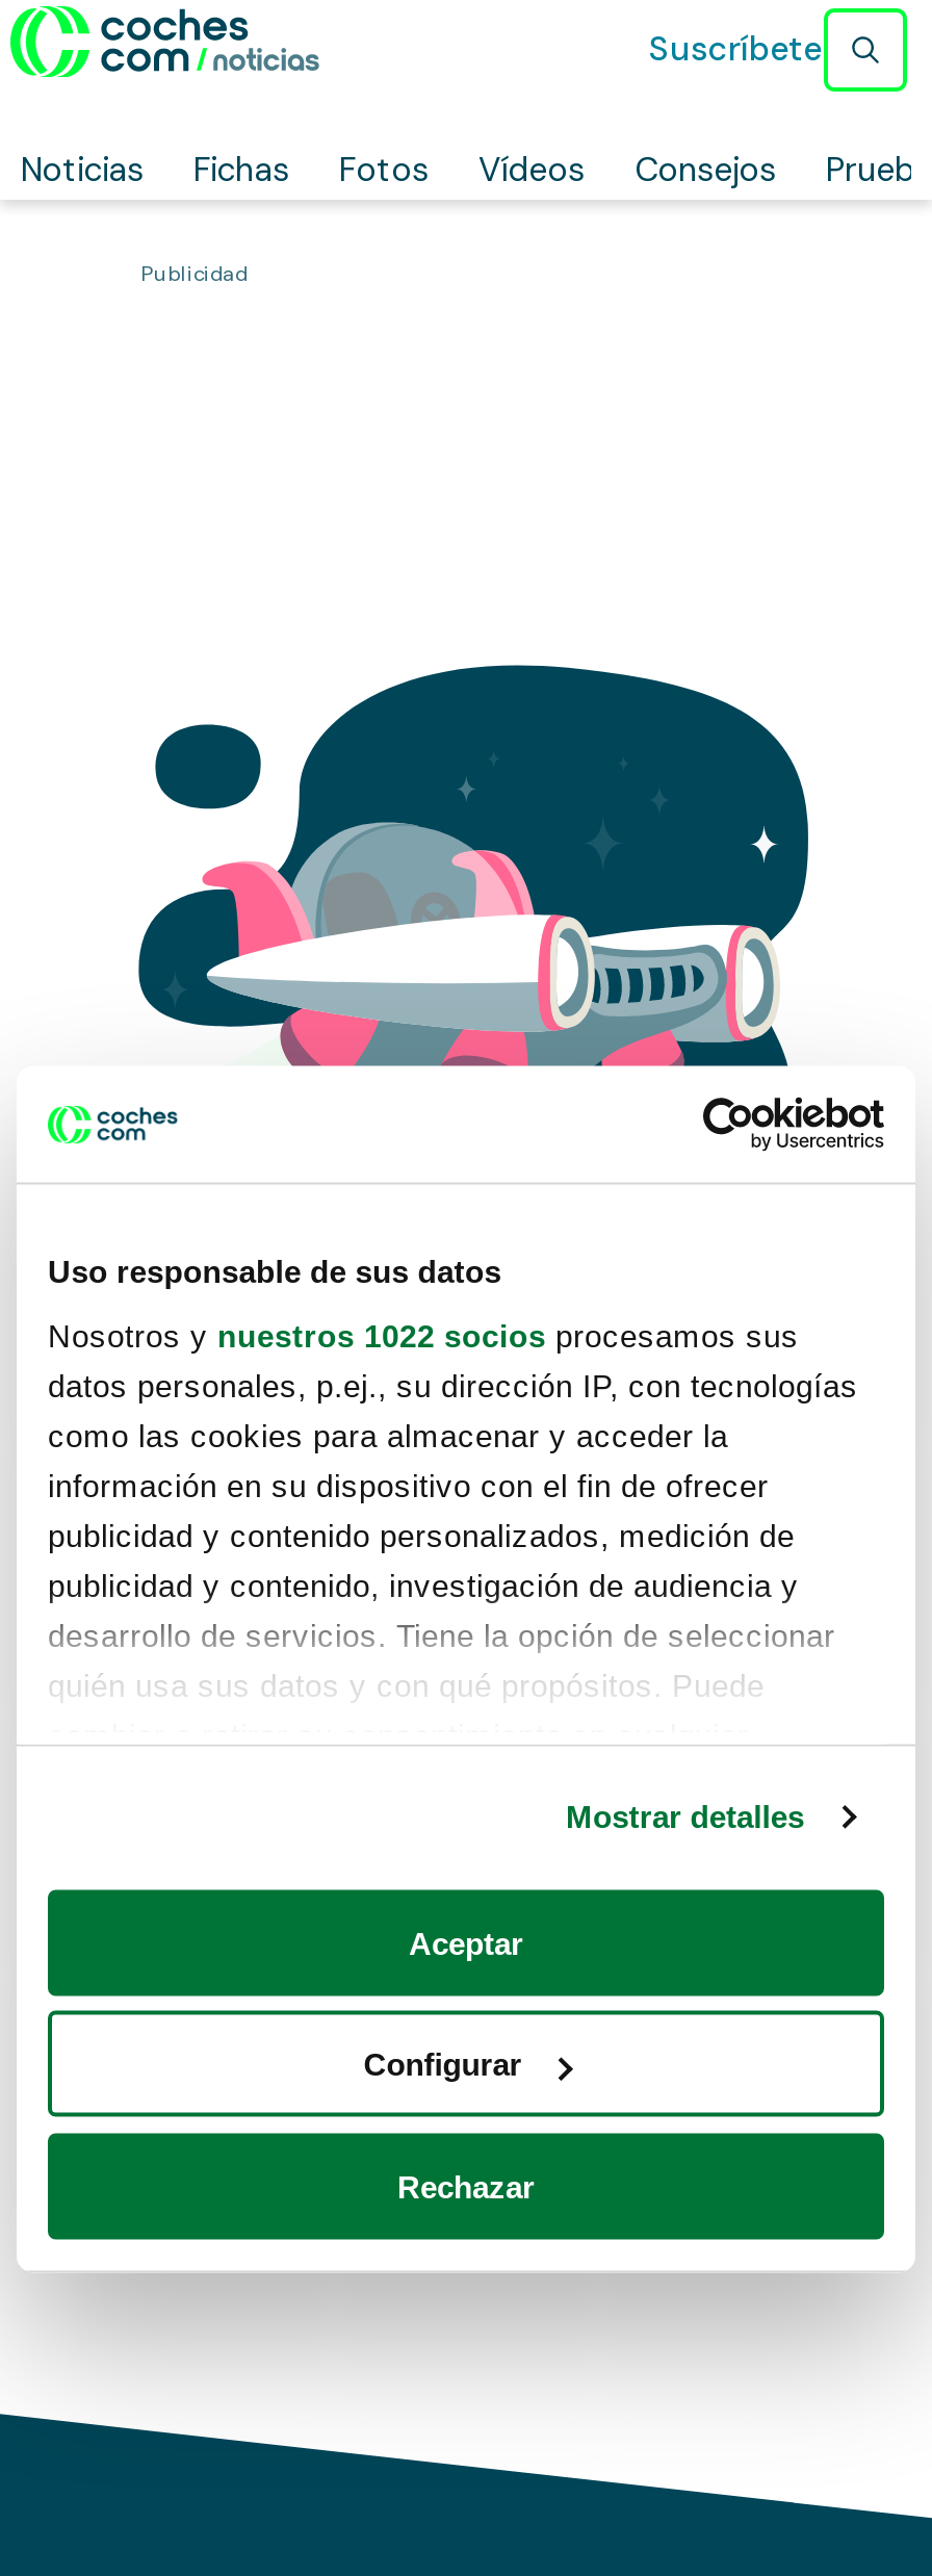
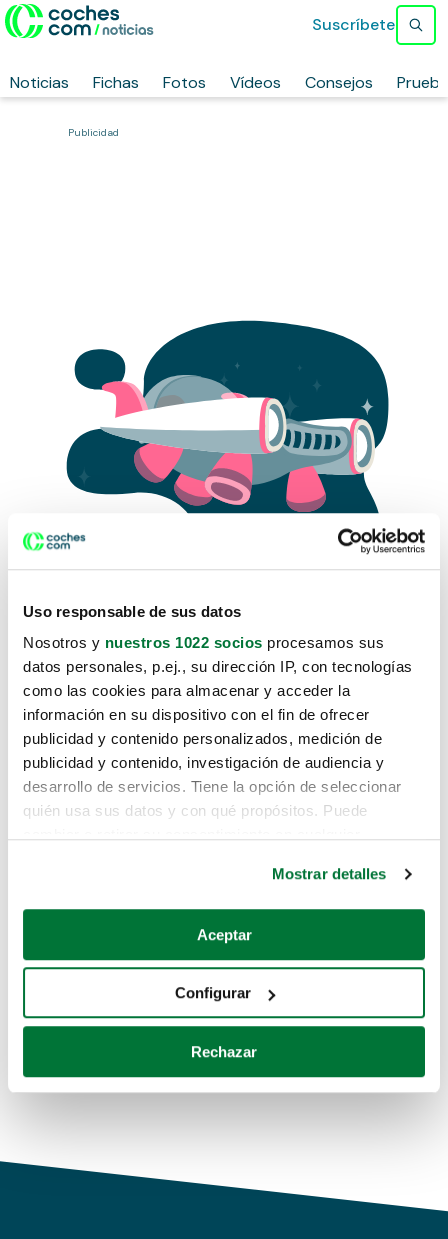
- [image]
+ [image]
